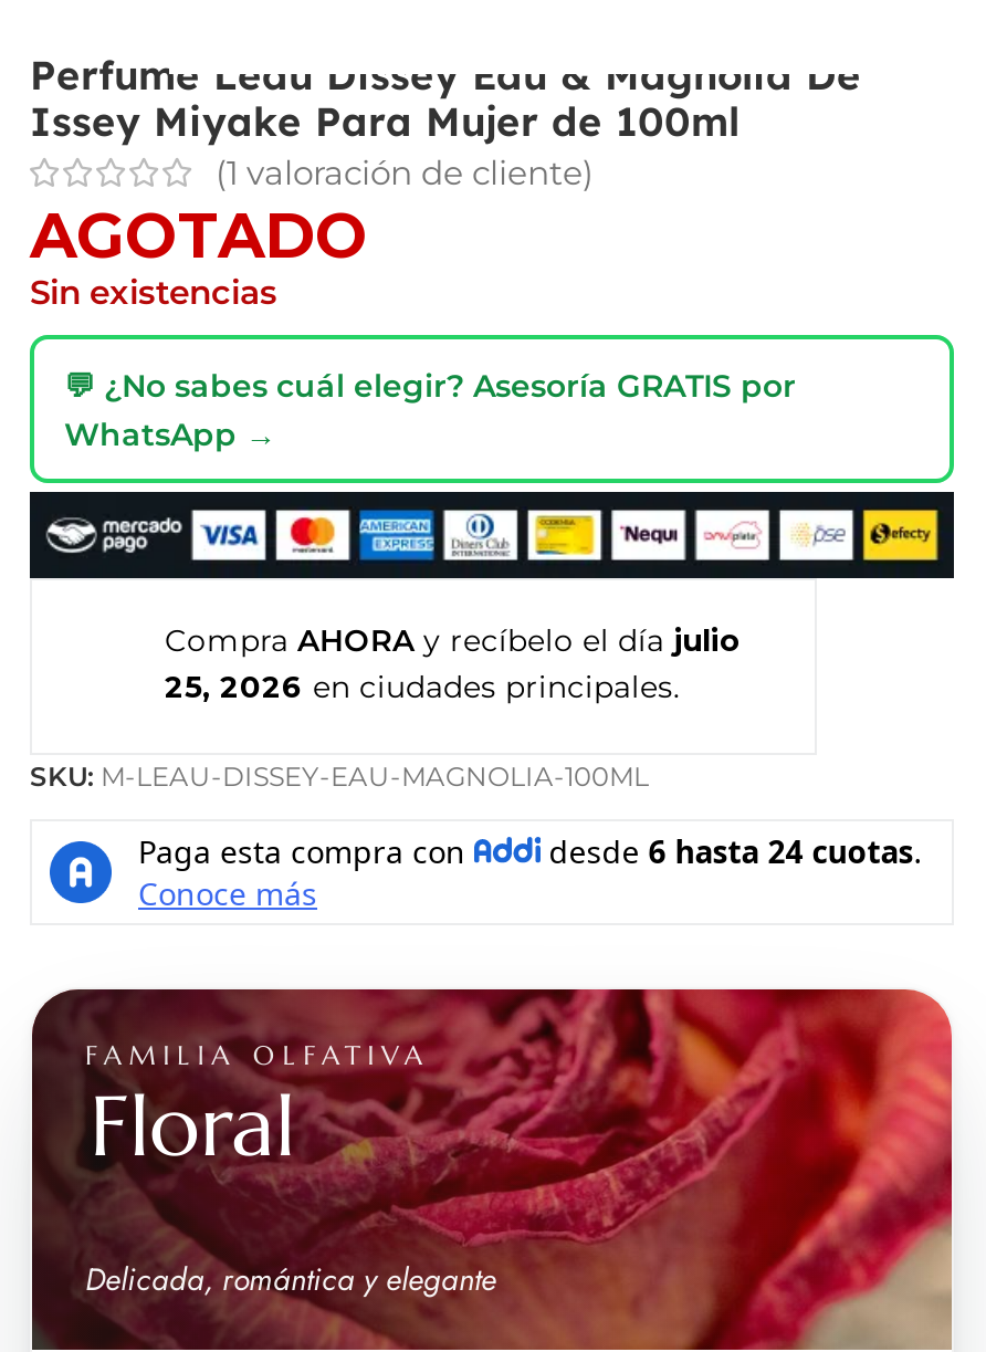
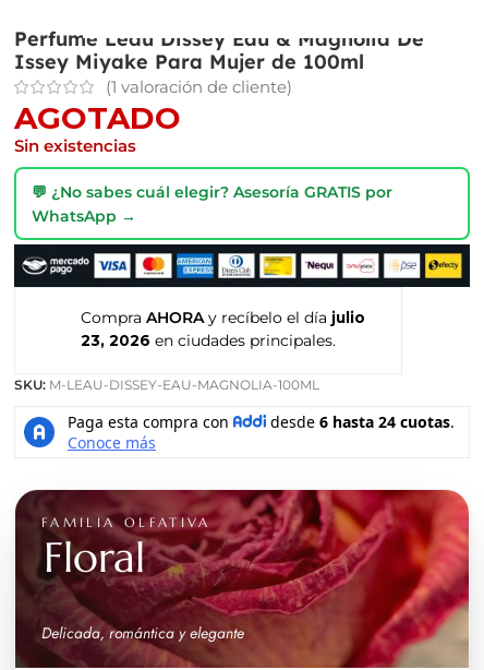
- 25, 2026 en ciudades principales.
+ 23, 2026 en ciudades principales.
